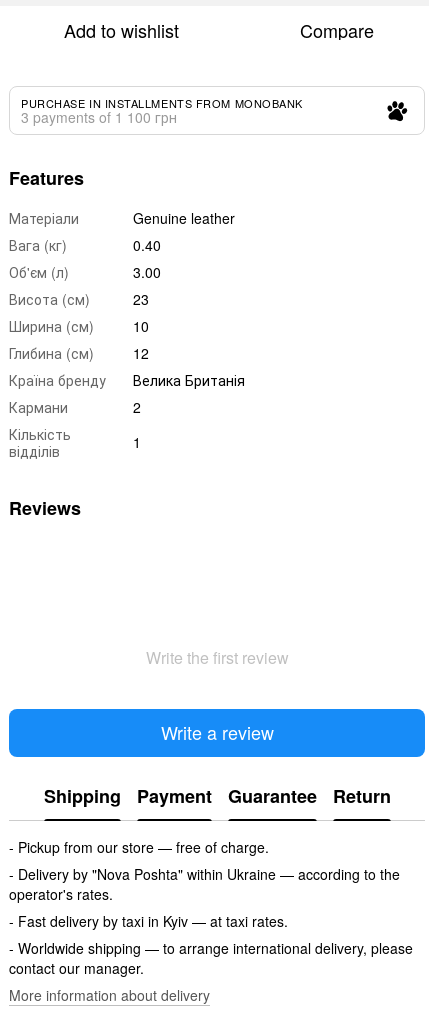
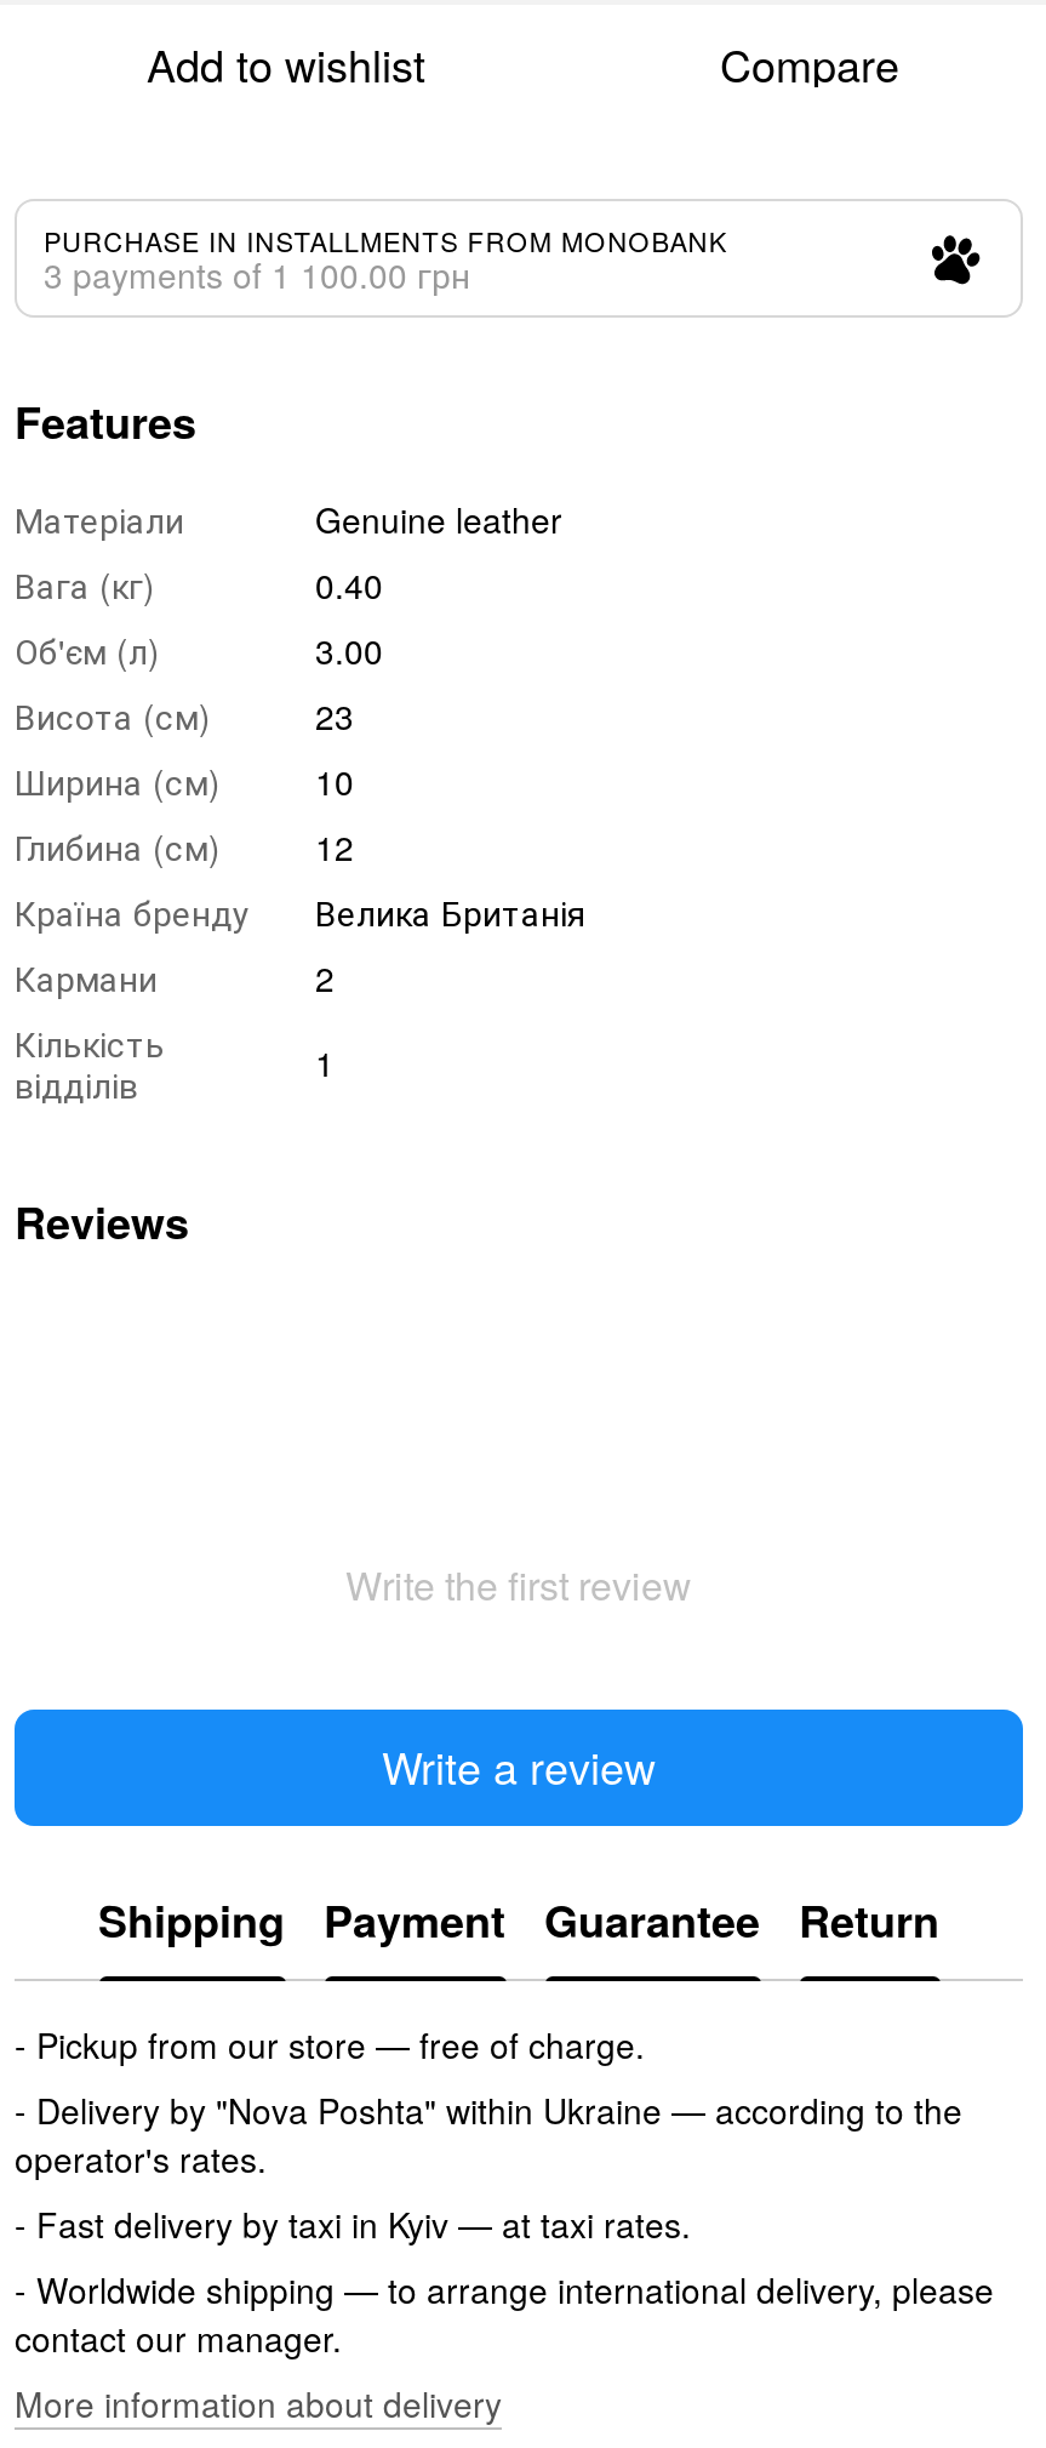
- 3 payments of 1 100 грн
+ 3 payments of 1 100.00 грн
